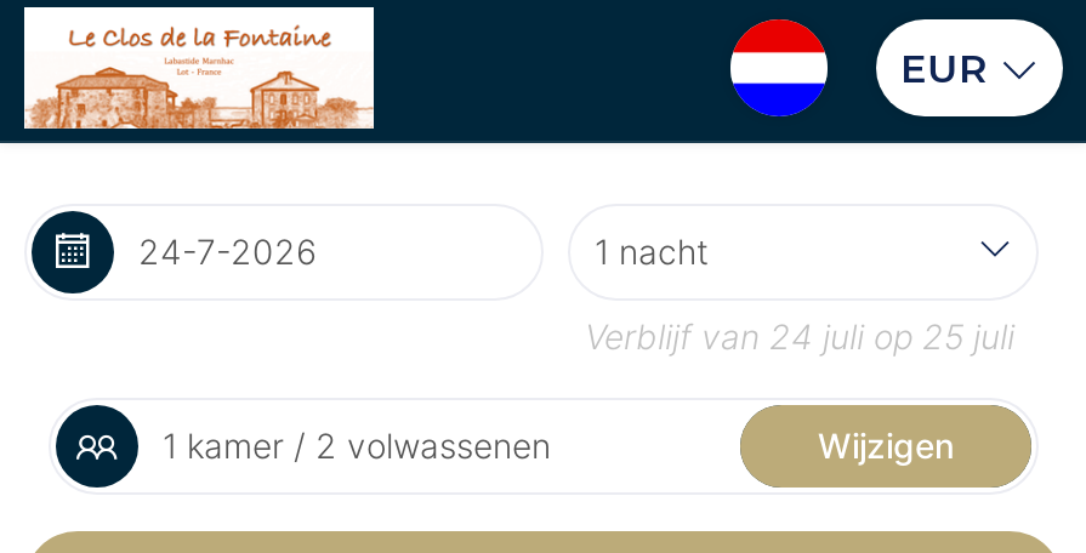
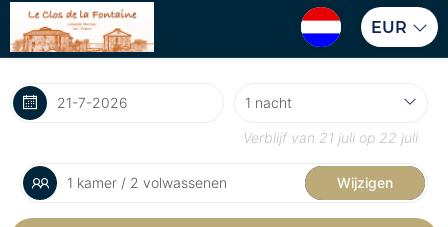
- Verblijf van 24 juli op 25 juli
+ Verblijf van 21 juli op 22 juli
